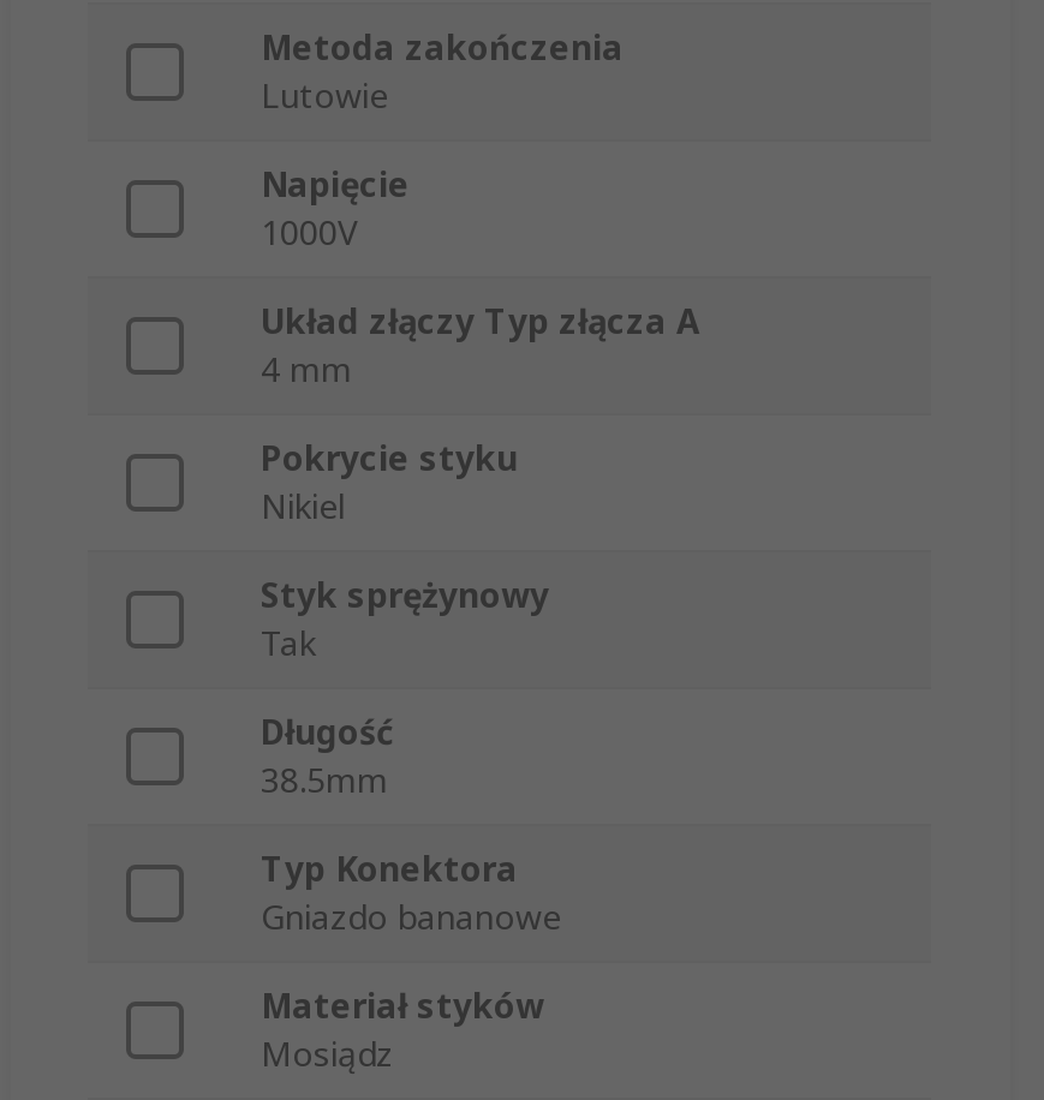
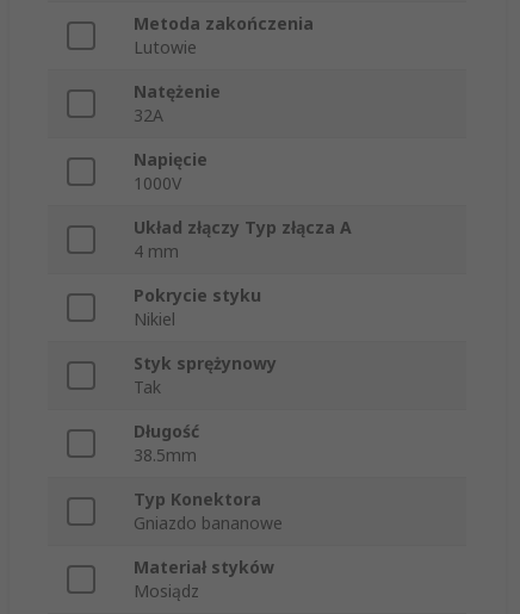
+ Natężenie
+ 32A
